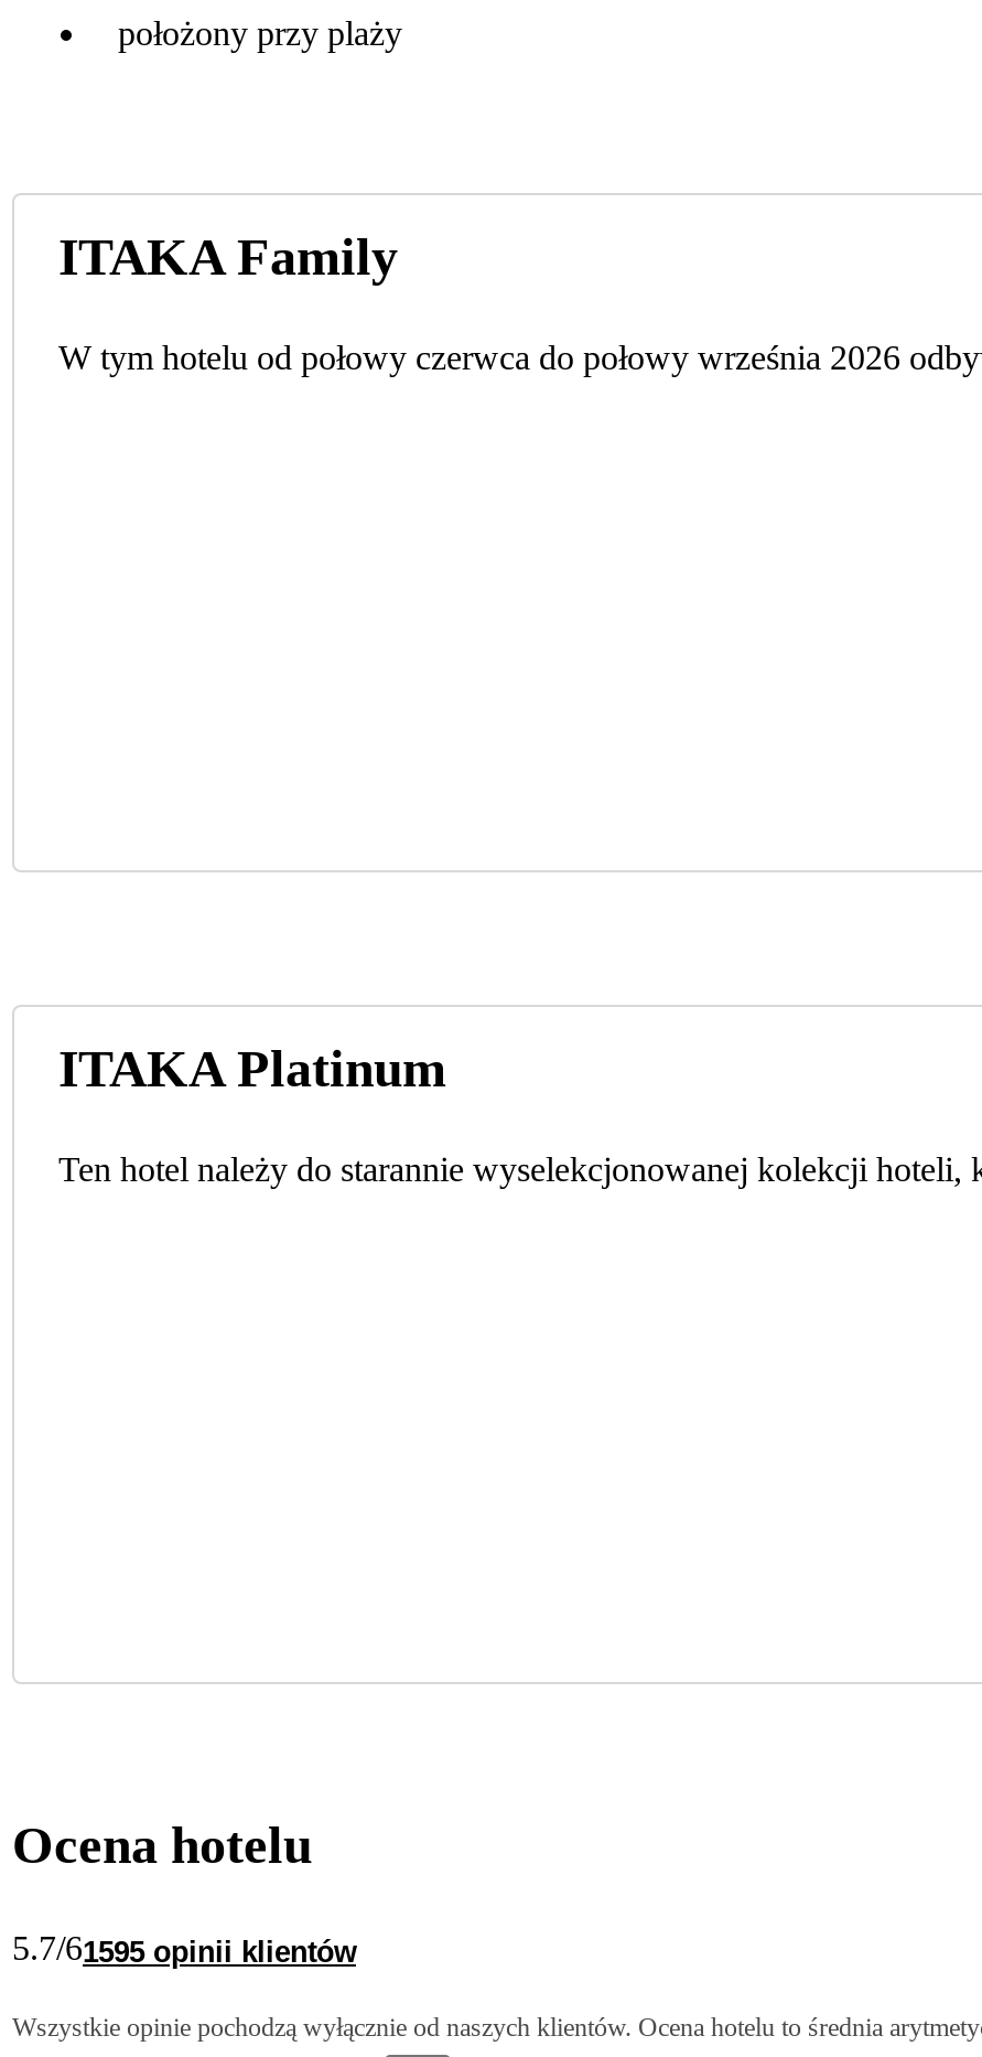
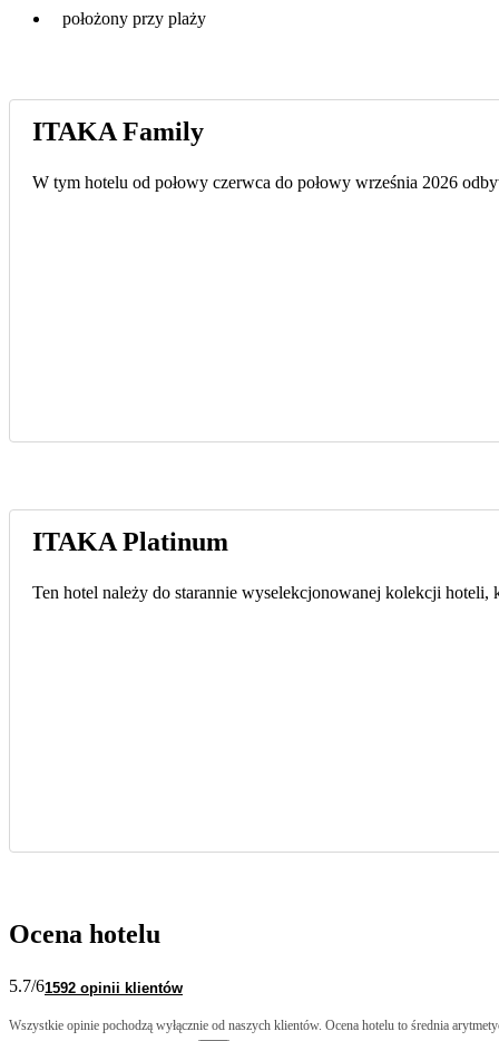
- 5.7/61595 opinii klientów
+ 5.7/61592 opinii klientów
